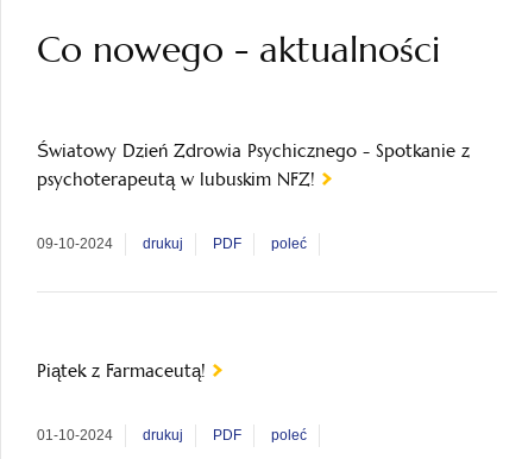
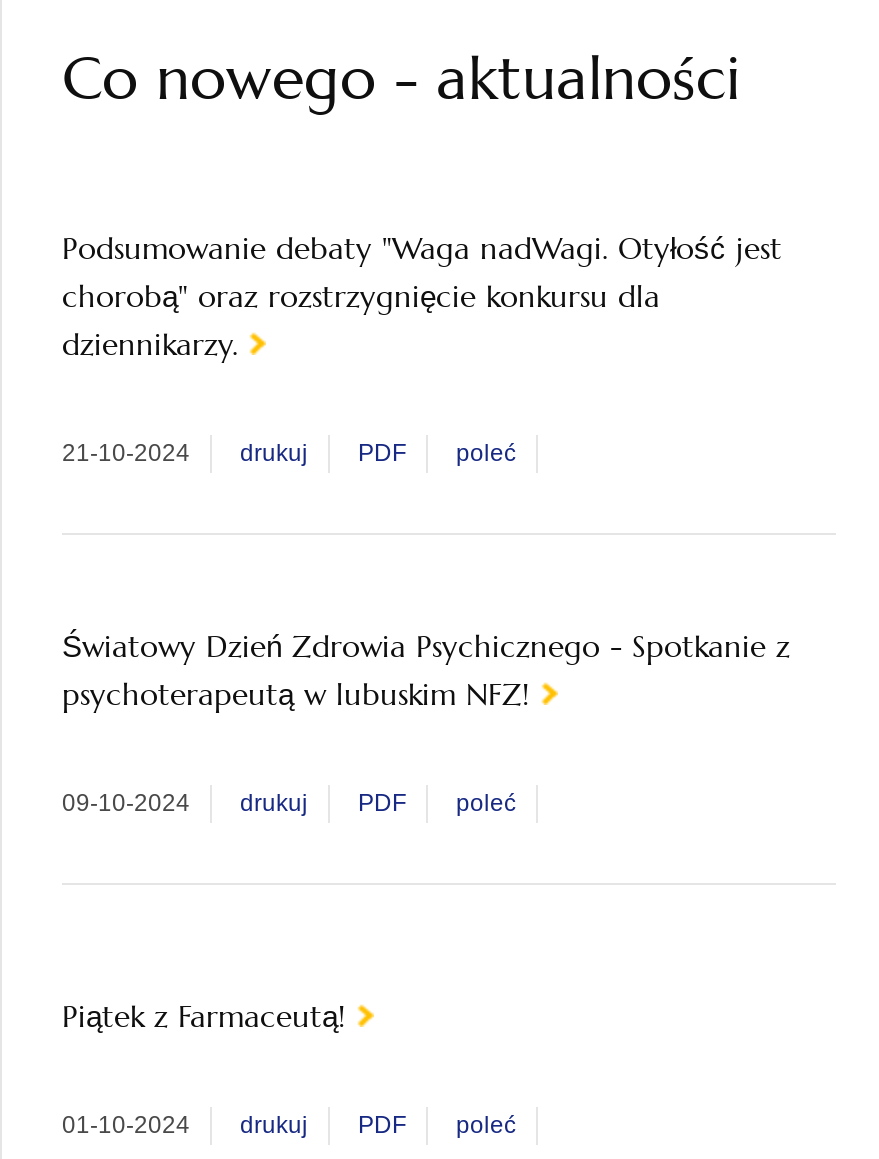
+ Podsumowanie debaty "Waga nadWagi. Otyłość jest
+ chorobą" oraz rozstrzygnięcie konkursu dla
+ dziennikarzy.
+ 21-10-2024
+ drukuj
+ PDF
+ poleć
